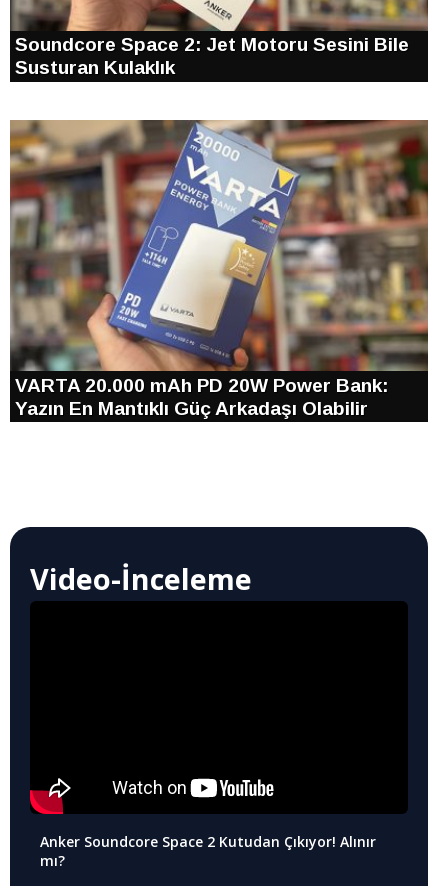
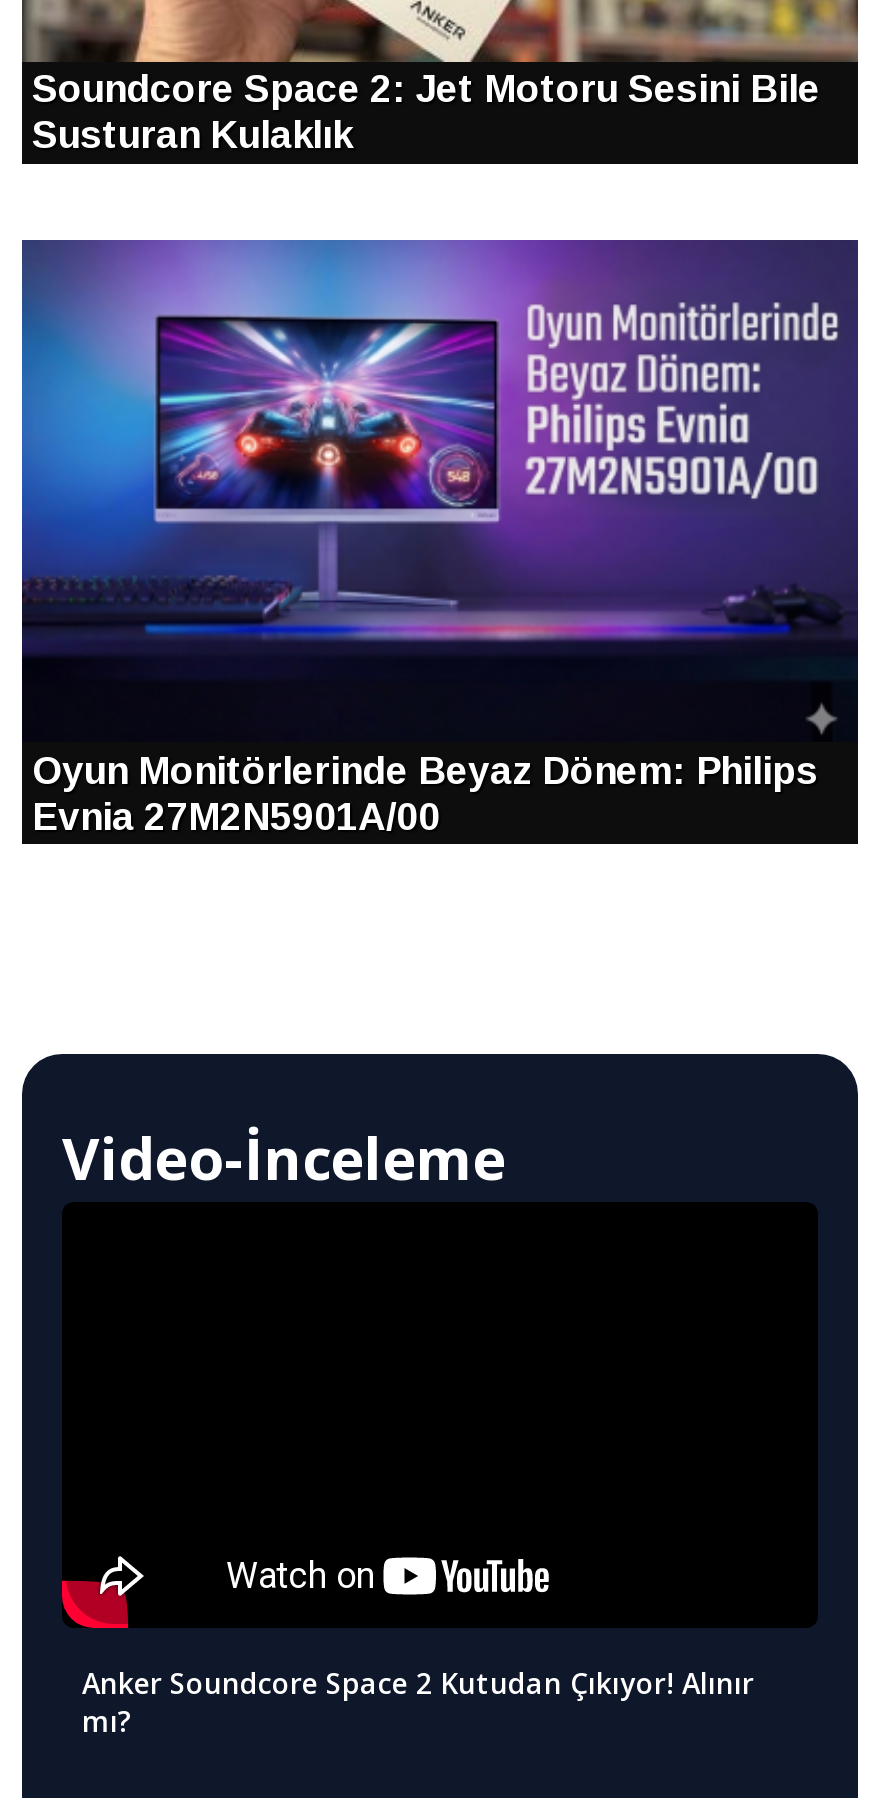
- [image]
- VARTA 20.000 mAh PD 20W Power Bank:
- Yazın En Mantıklı Güç Arkadaşı Olabilir
+ [image]
+ Oyun Monitörlerinde Beyaz Dönem: Philips
+ Evnia 27M2N5901A/00
